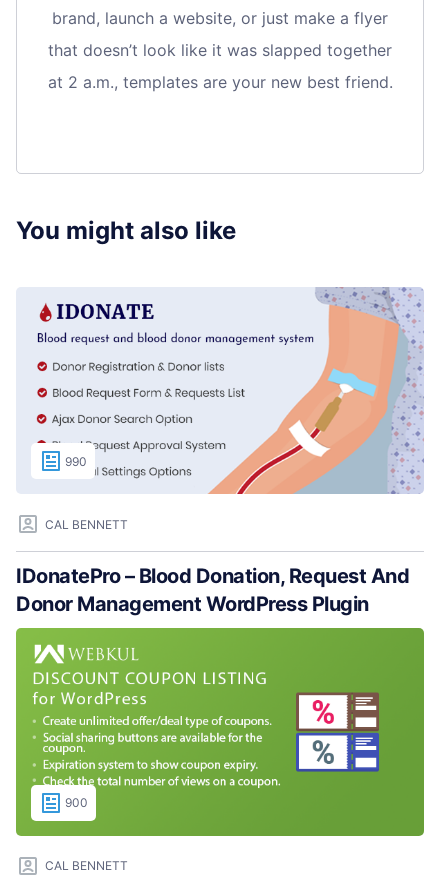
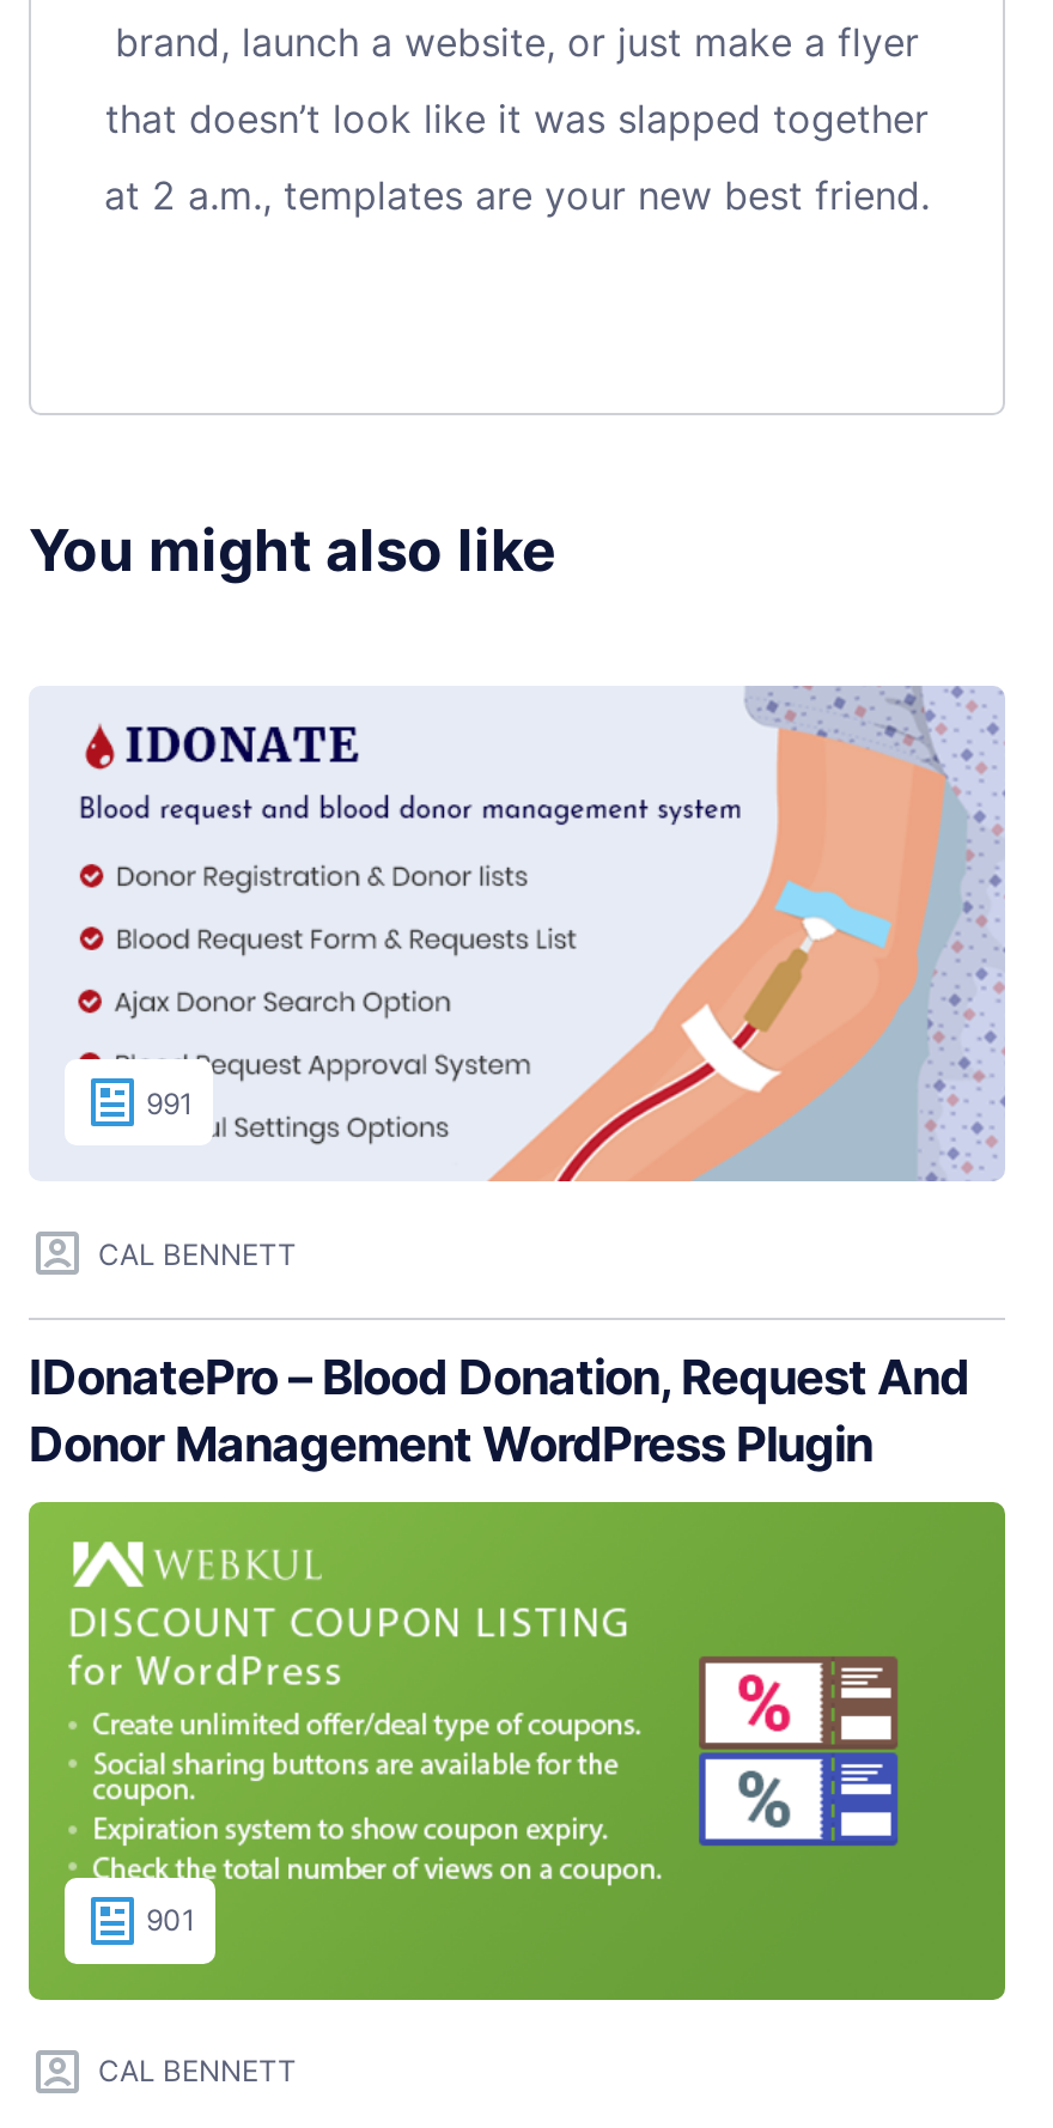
- 990
+ 991

- 900
+ 901
